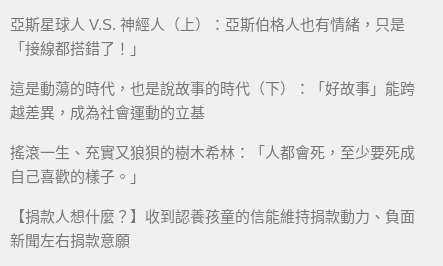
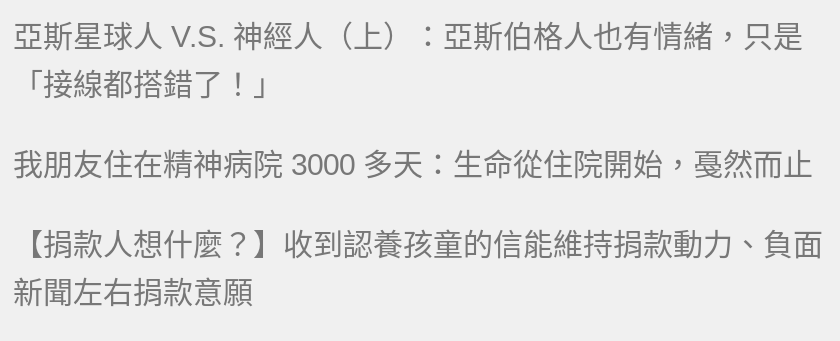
- 這是動蕩的時代，也是說故事的時代（下）：「好故事」能跨
- 越差異，成為社會運動的立基
- 搖滾一生、充實又狼狽的樹木希林：「人都會死，至少要死成
- 自己喜歡的樣子。」
+ 我朋友住在精神病院 3000 多天：生命從住院開始，戞然而止
